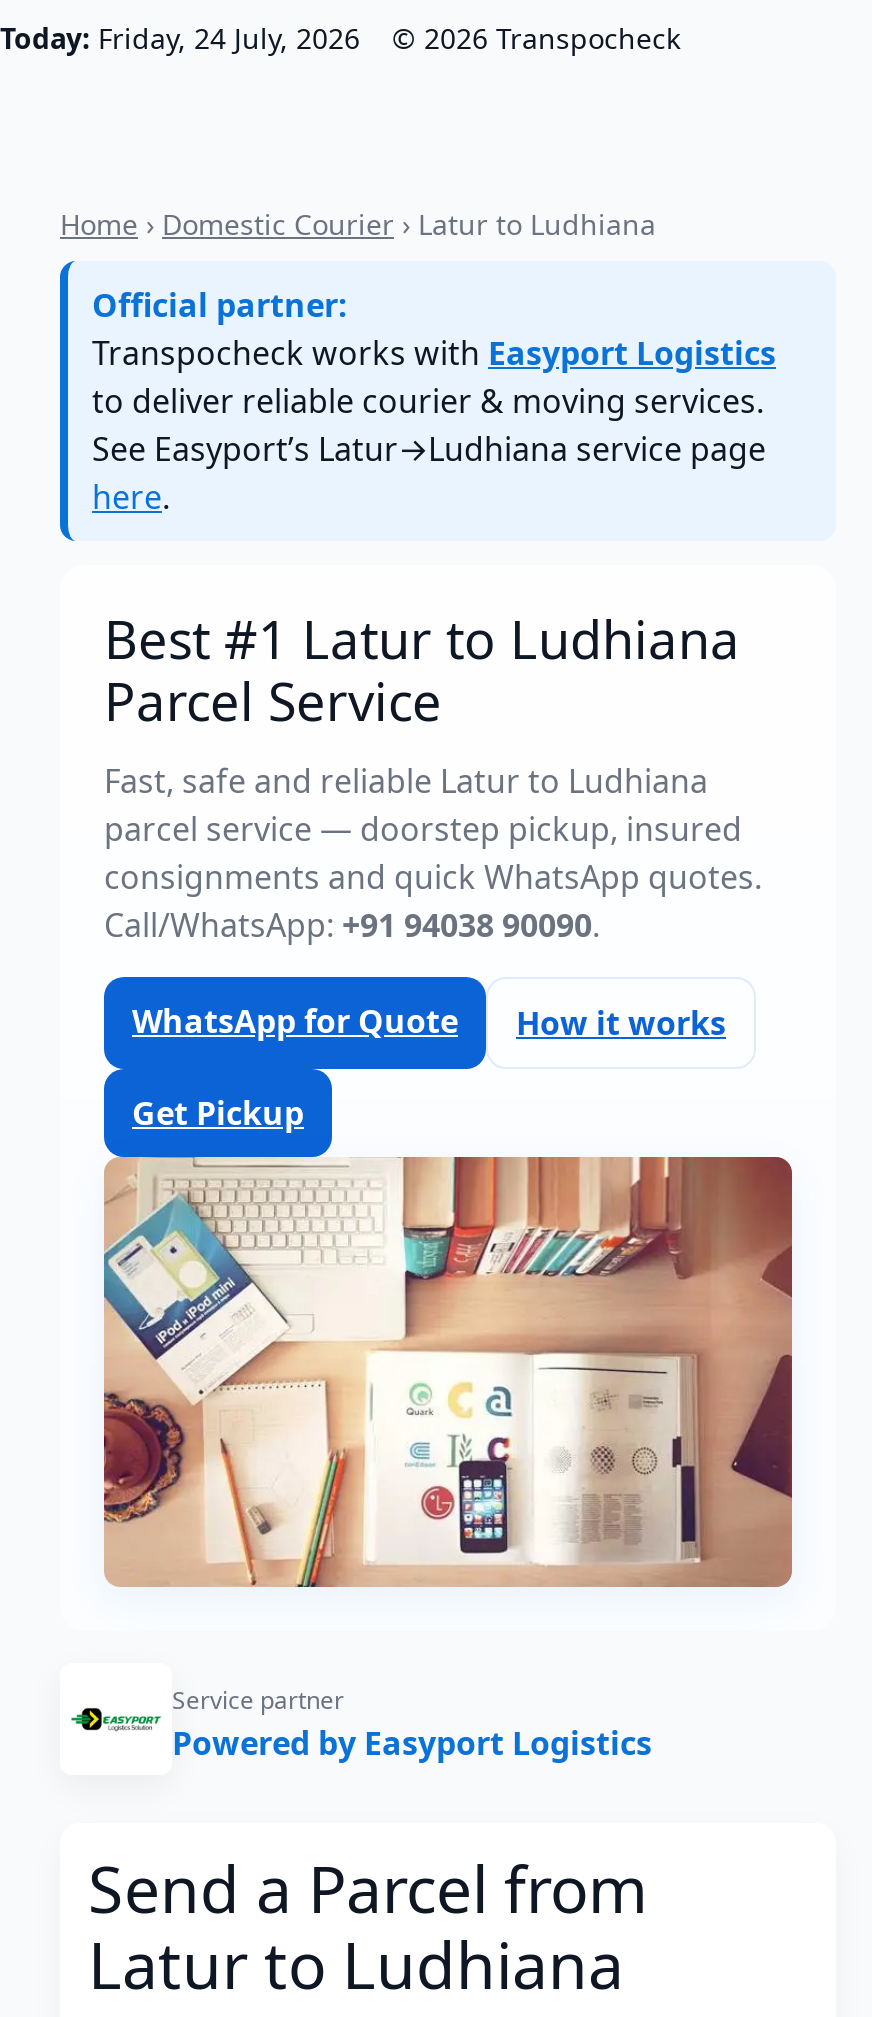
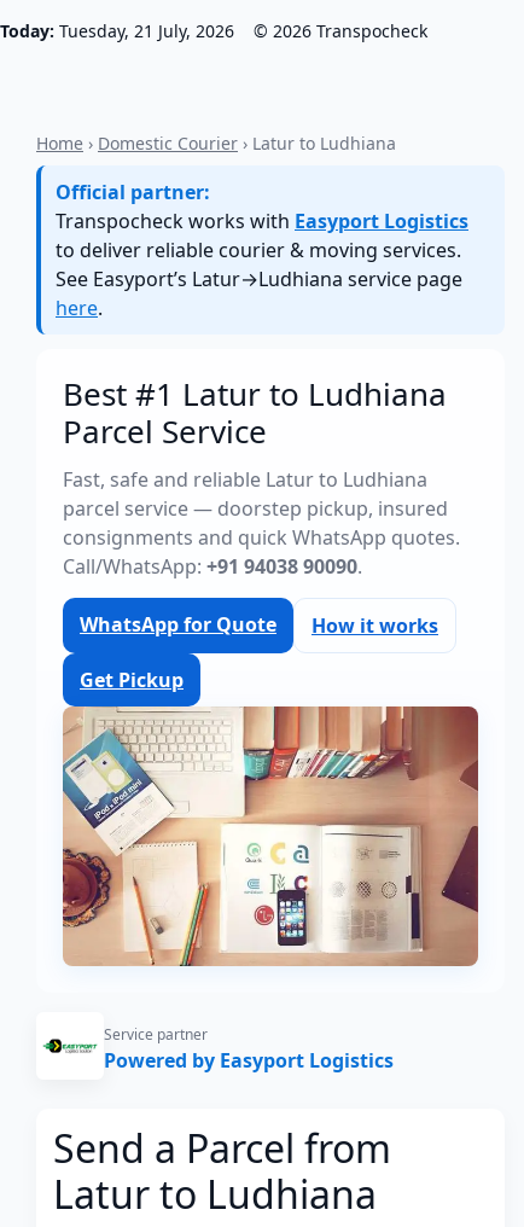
- Today: Friday, 24 July, 2026
+ Today: Tuesday, 21 July, 2026
